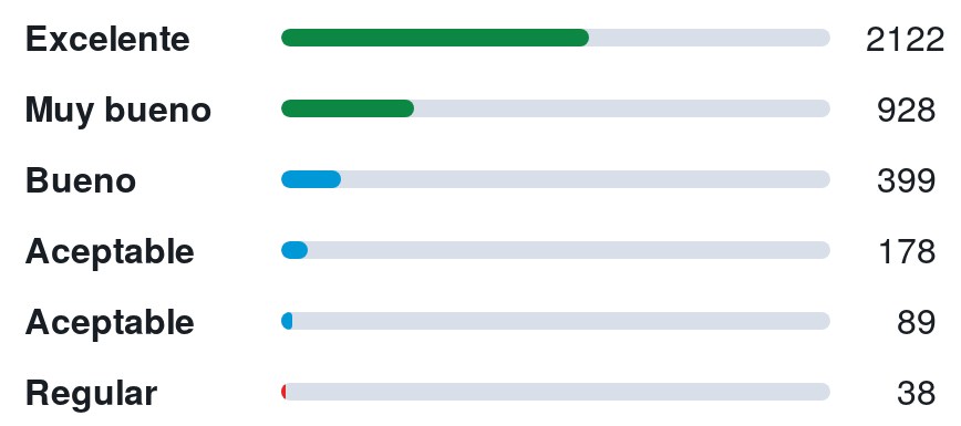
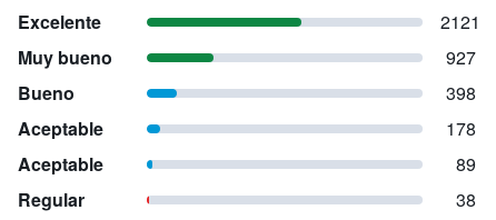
- 2122
+ 2121

- 928
+ 927

- 399
+ 398
